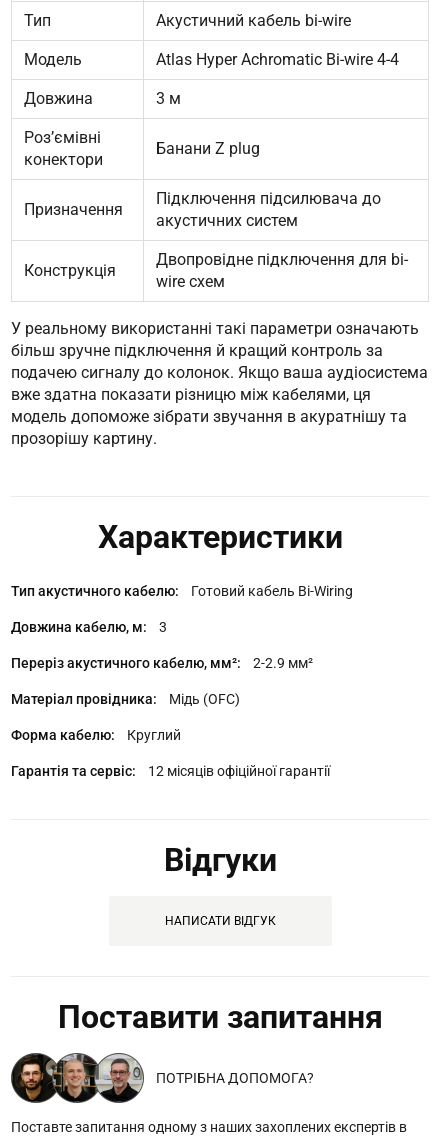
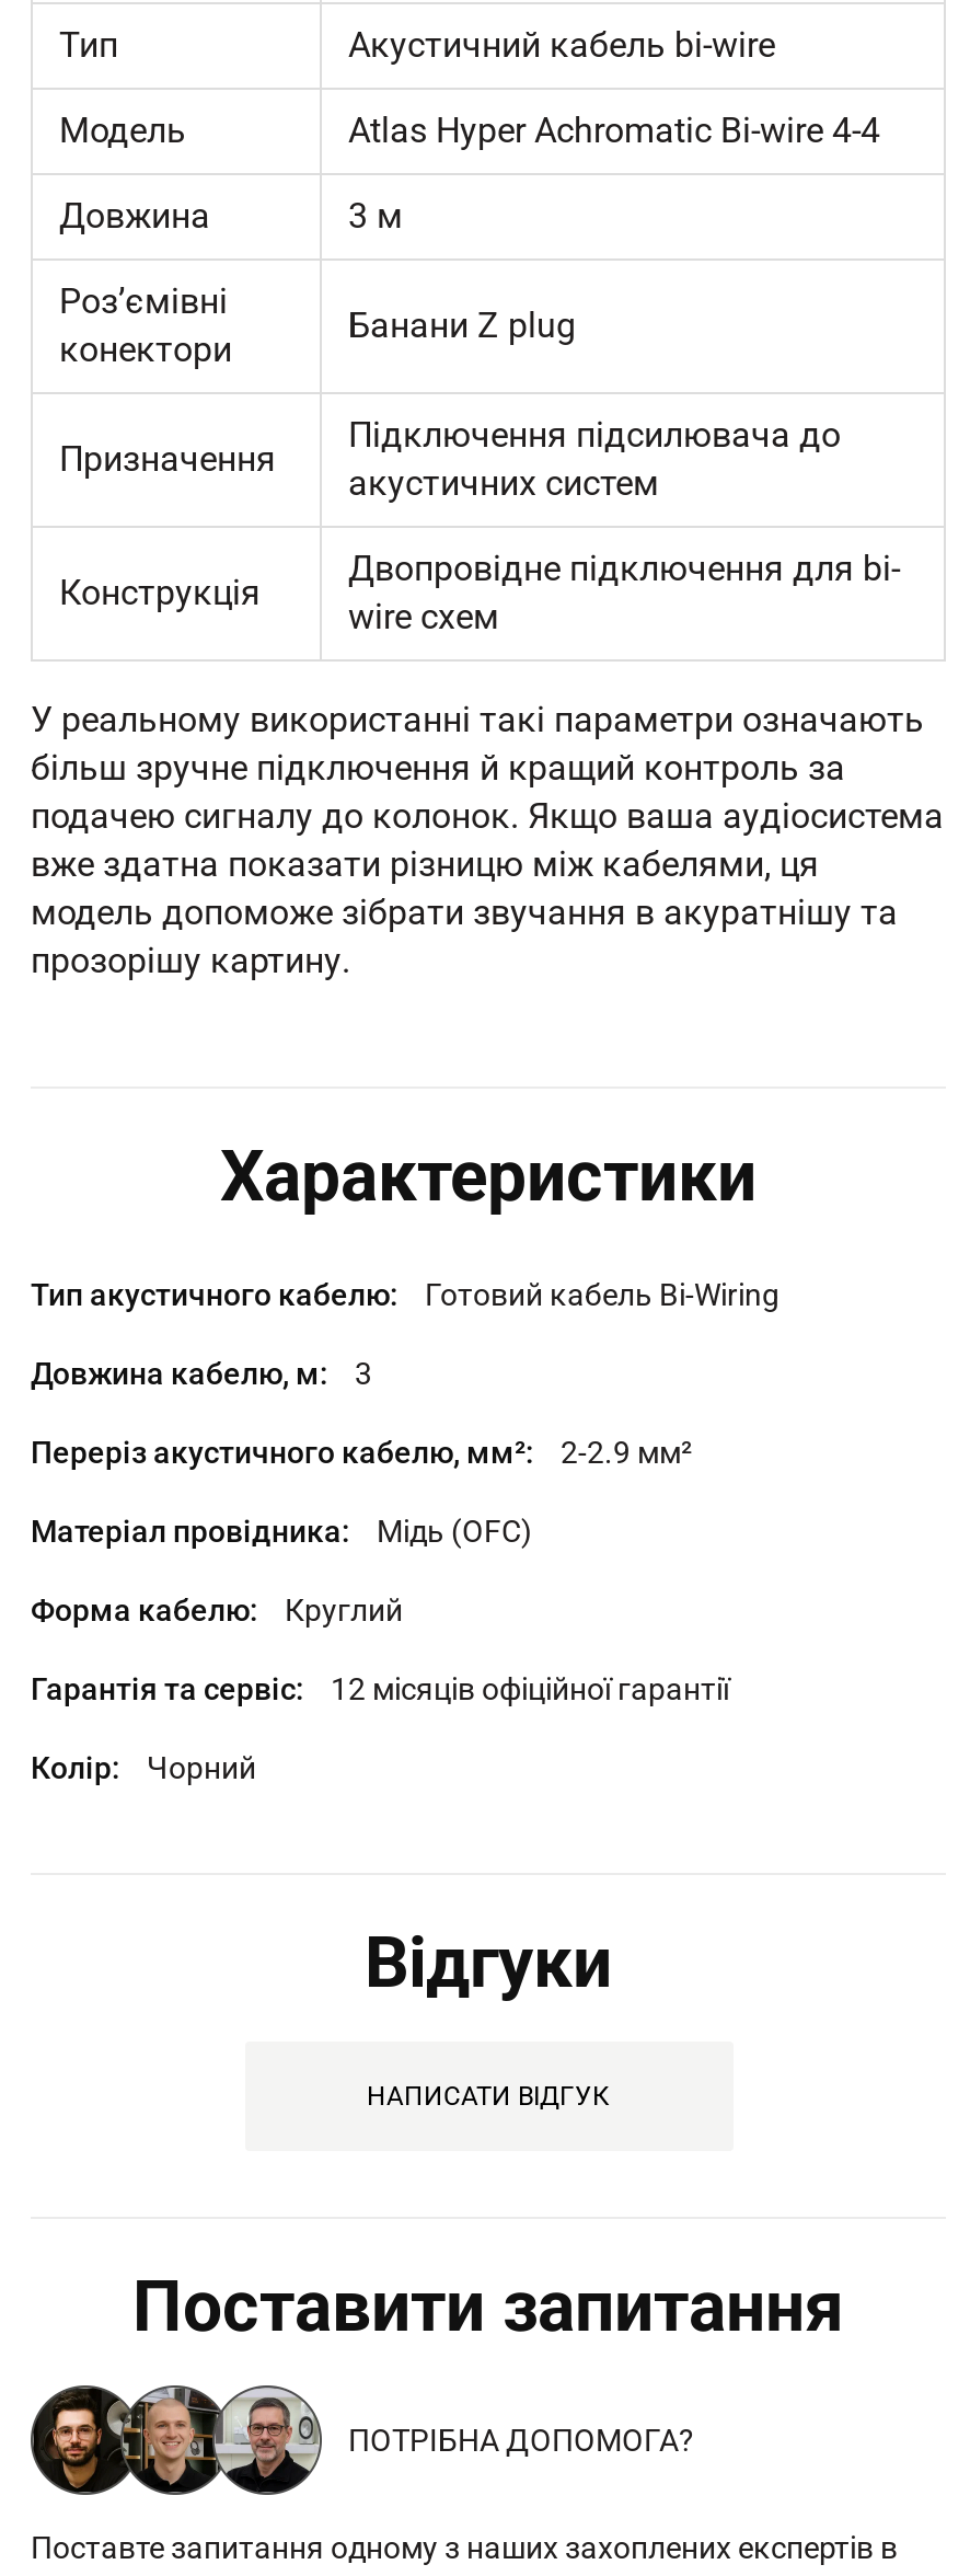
+ Чорний
